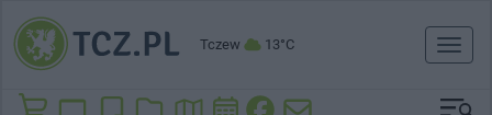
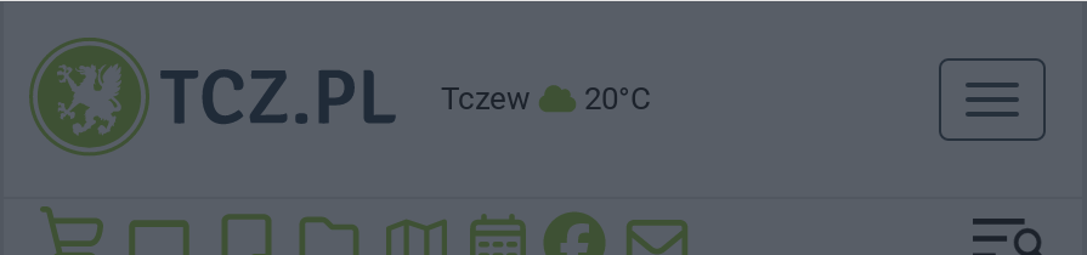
- Tczew 13°C
+ Tczew 20°C
